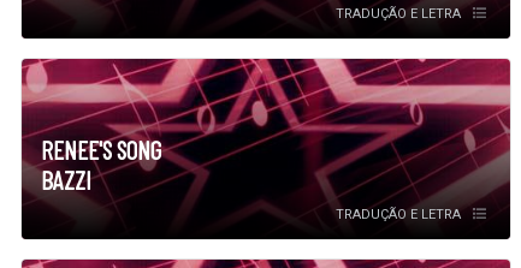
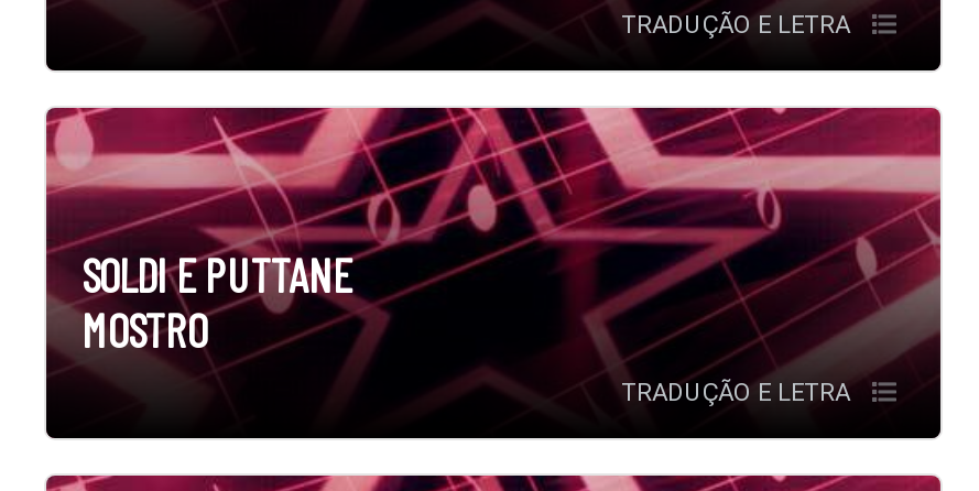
- RENEE'S SONG
- BAZZI
+ SOLDI E PUTTANE
+ MOSTRO
